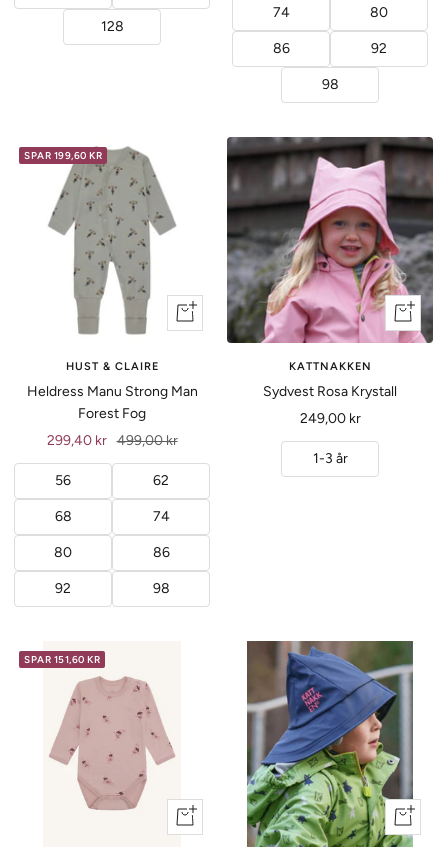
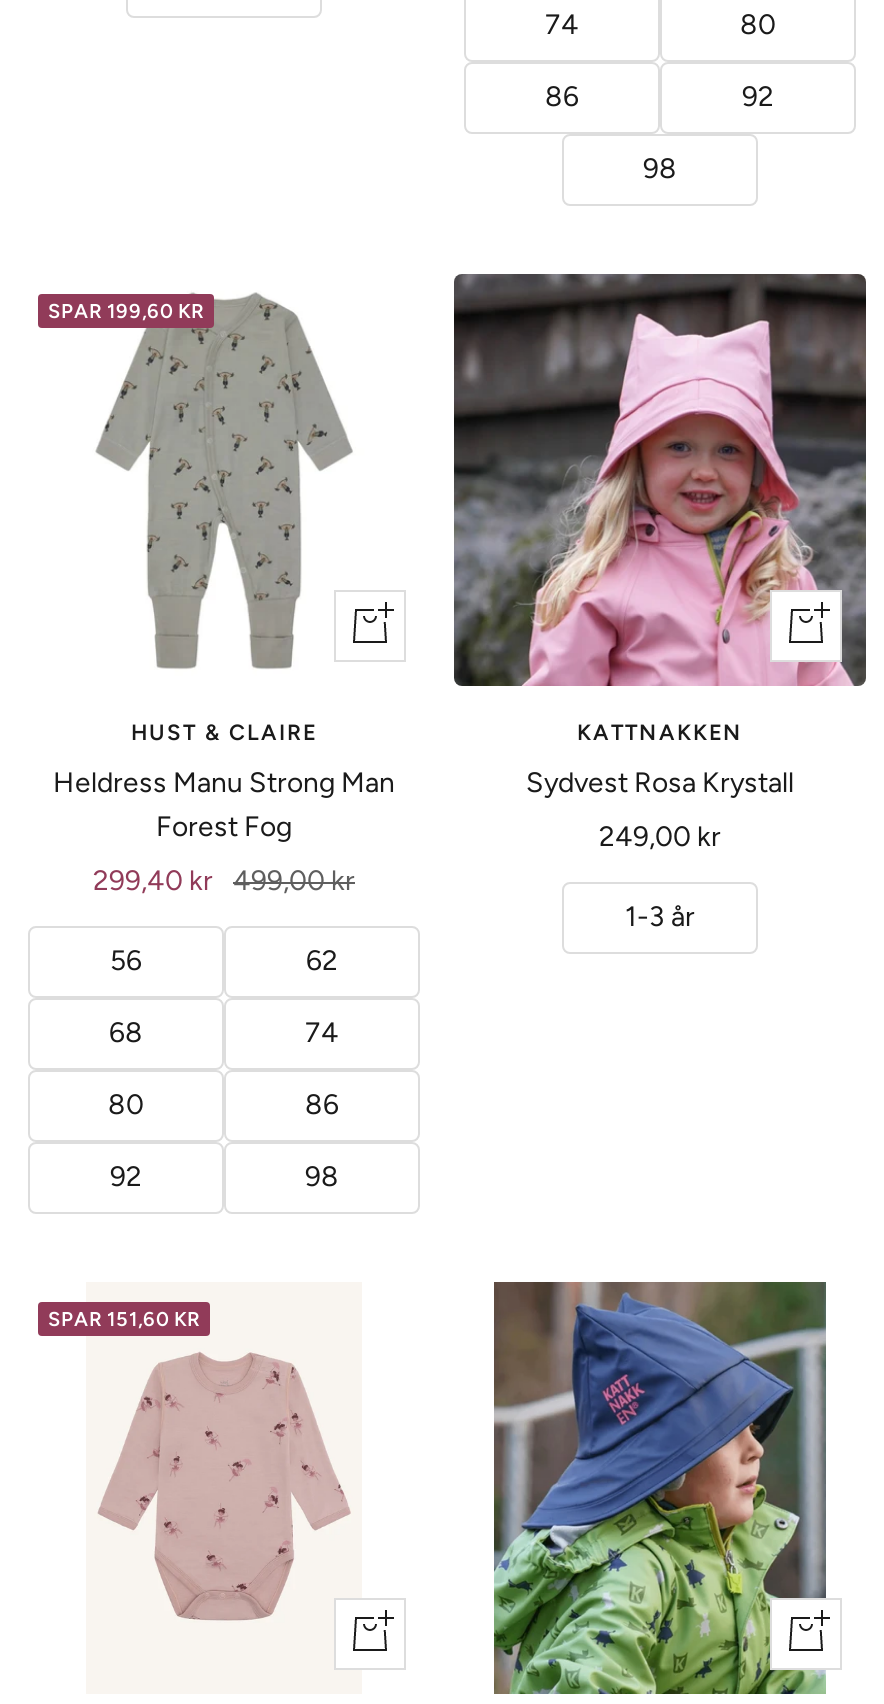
- 128
